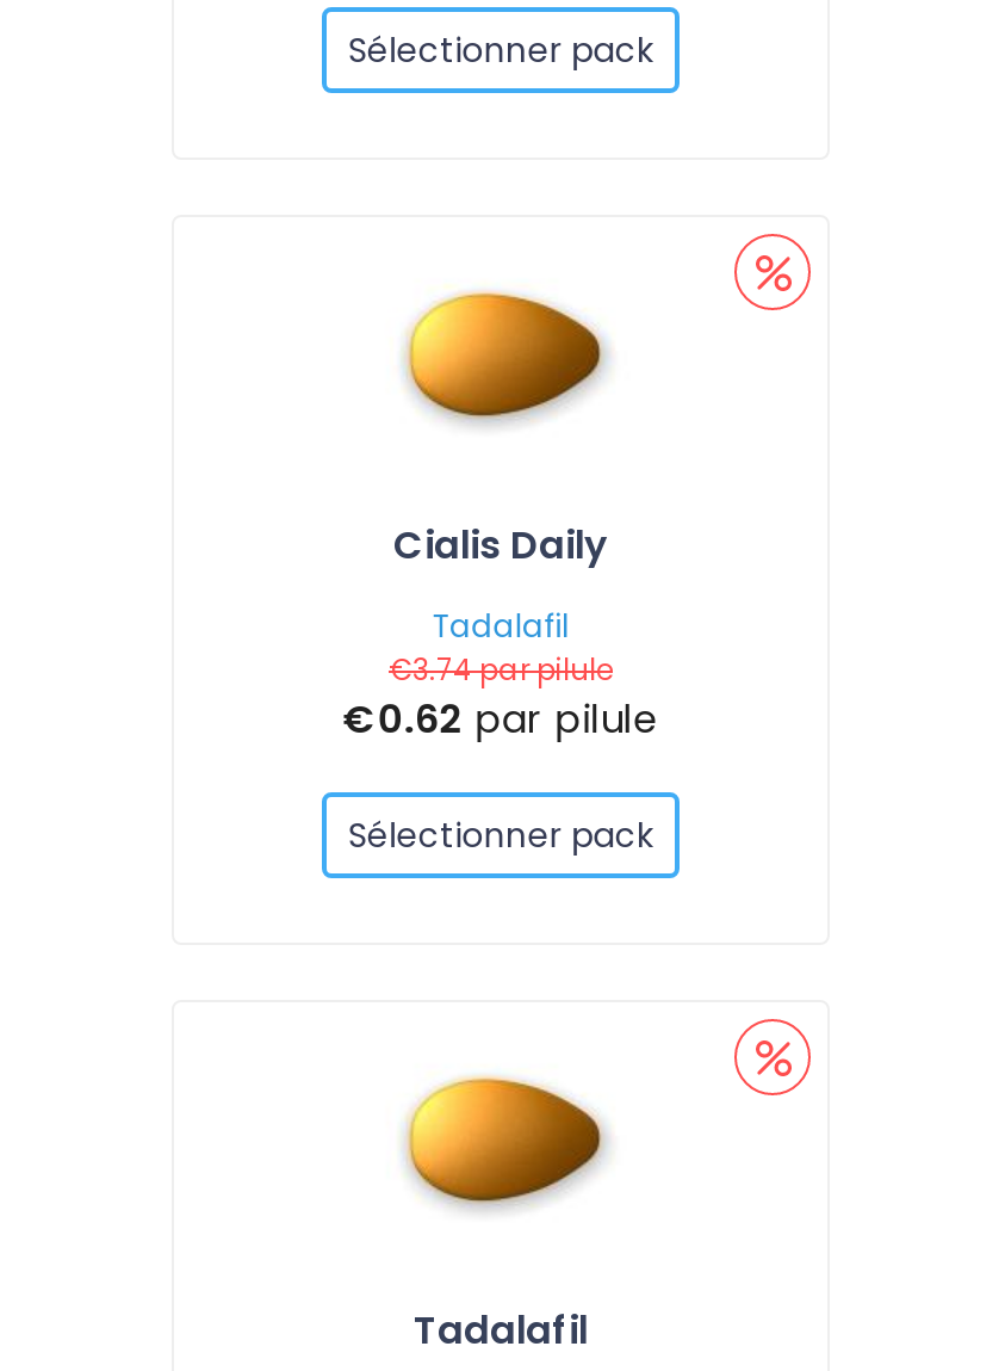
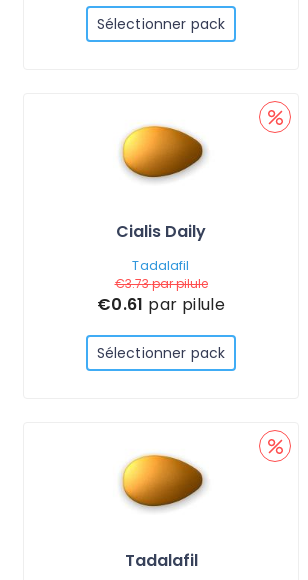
- €3.74par pilule
+ €3.73par pilule

- €0.62 par pilule
+ €0.61 par pilule
